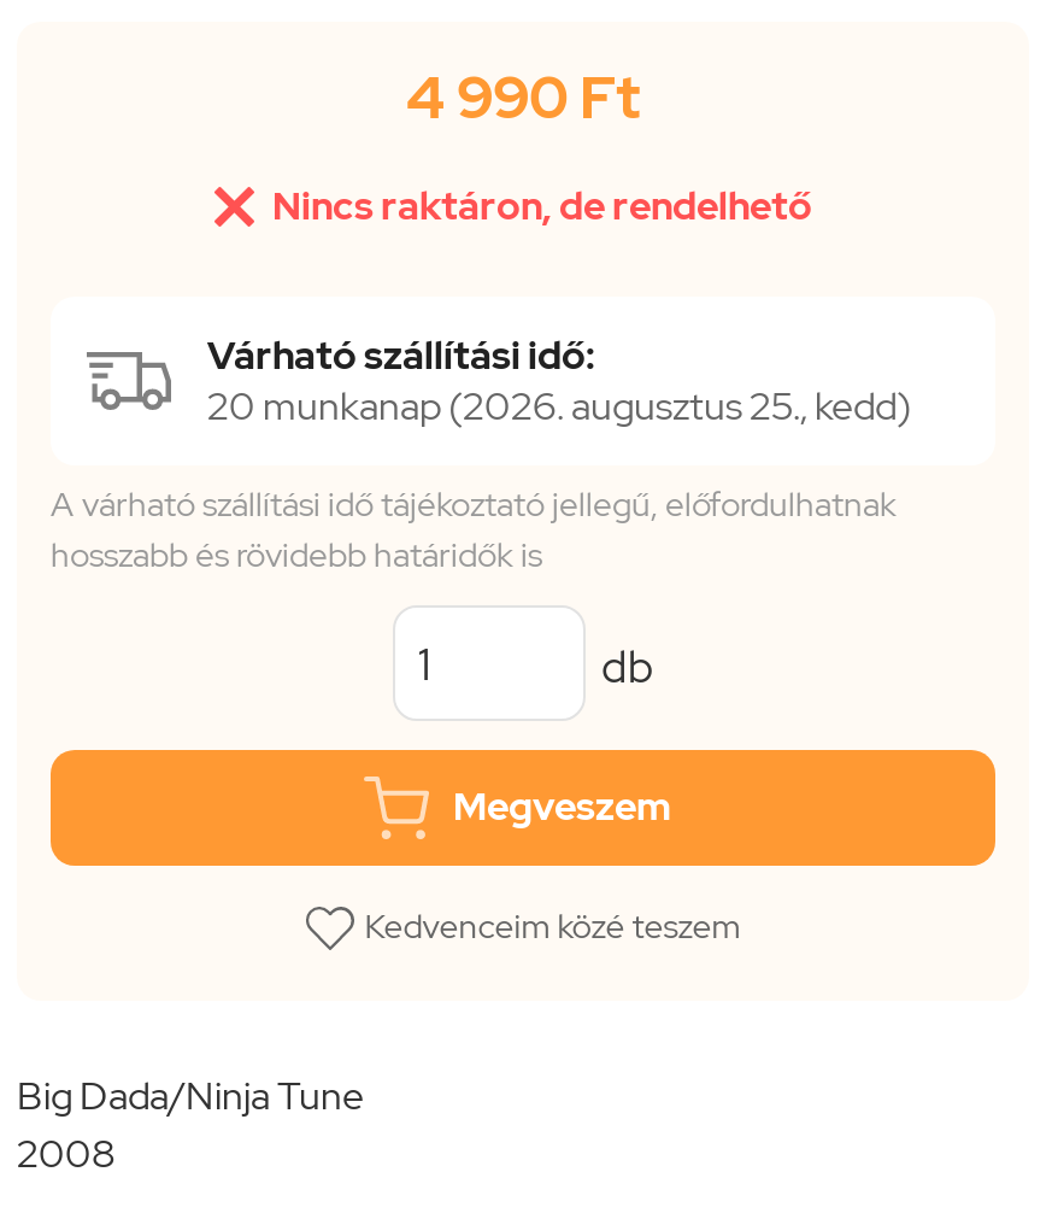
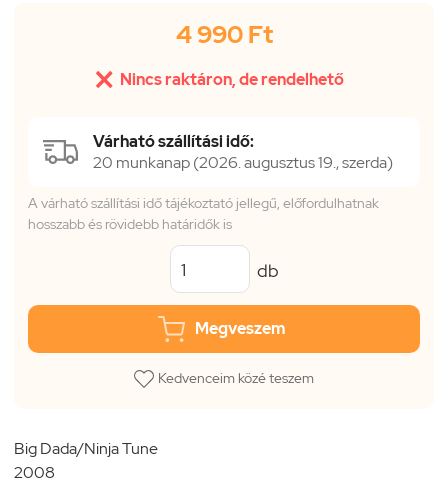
- 20 munkanap (2026. augusztus 25., kedd)
+ 20 munkanap (2026. augusztus 19., szerda)
